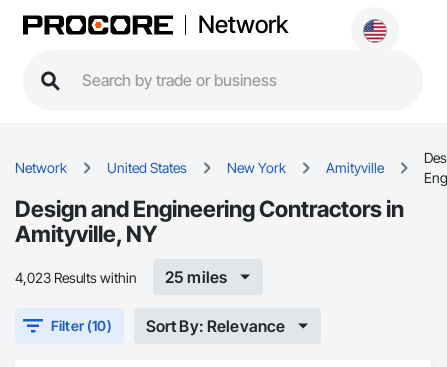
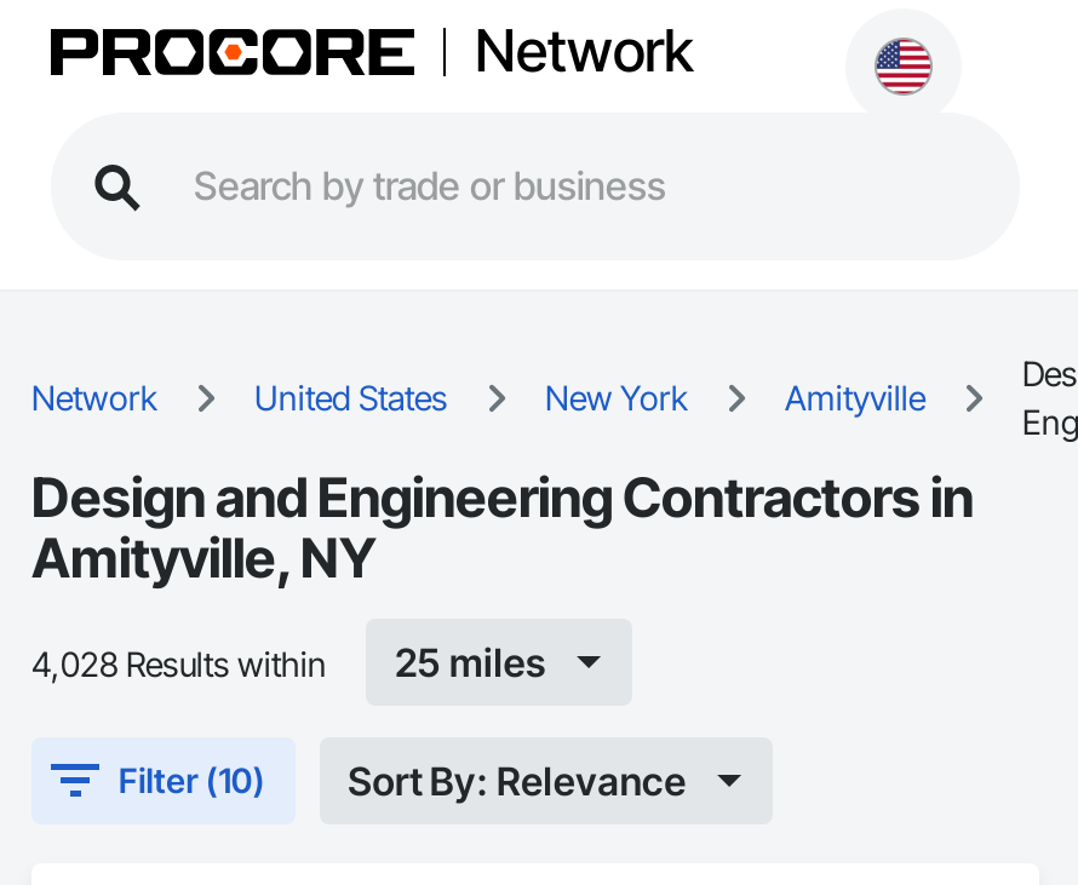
- 4,023 Results within
+ 4,028 Results within
